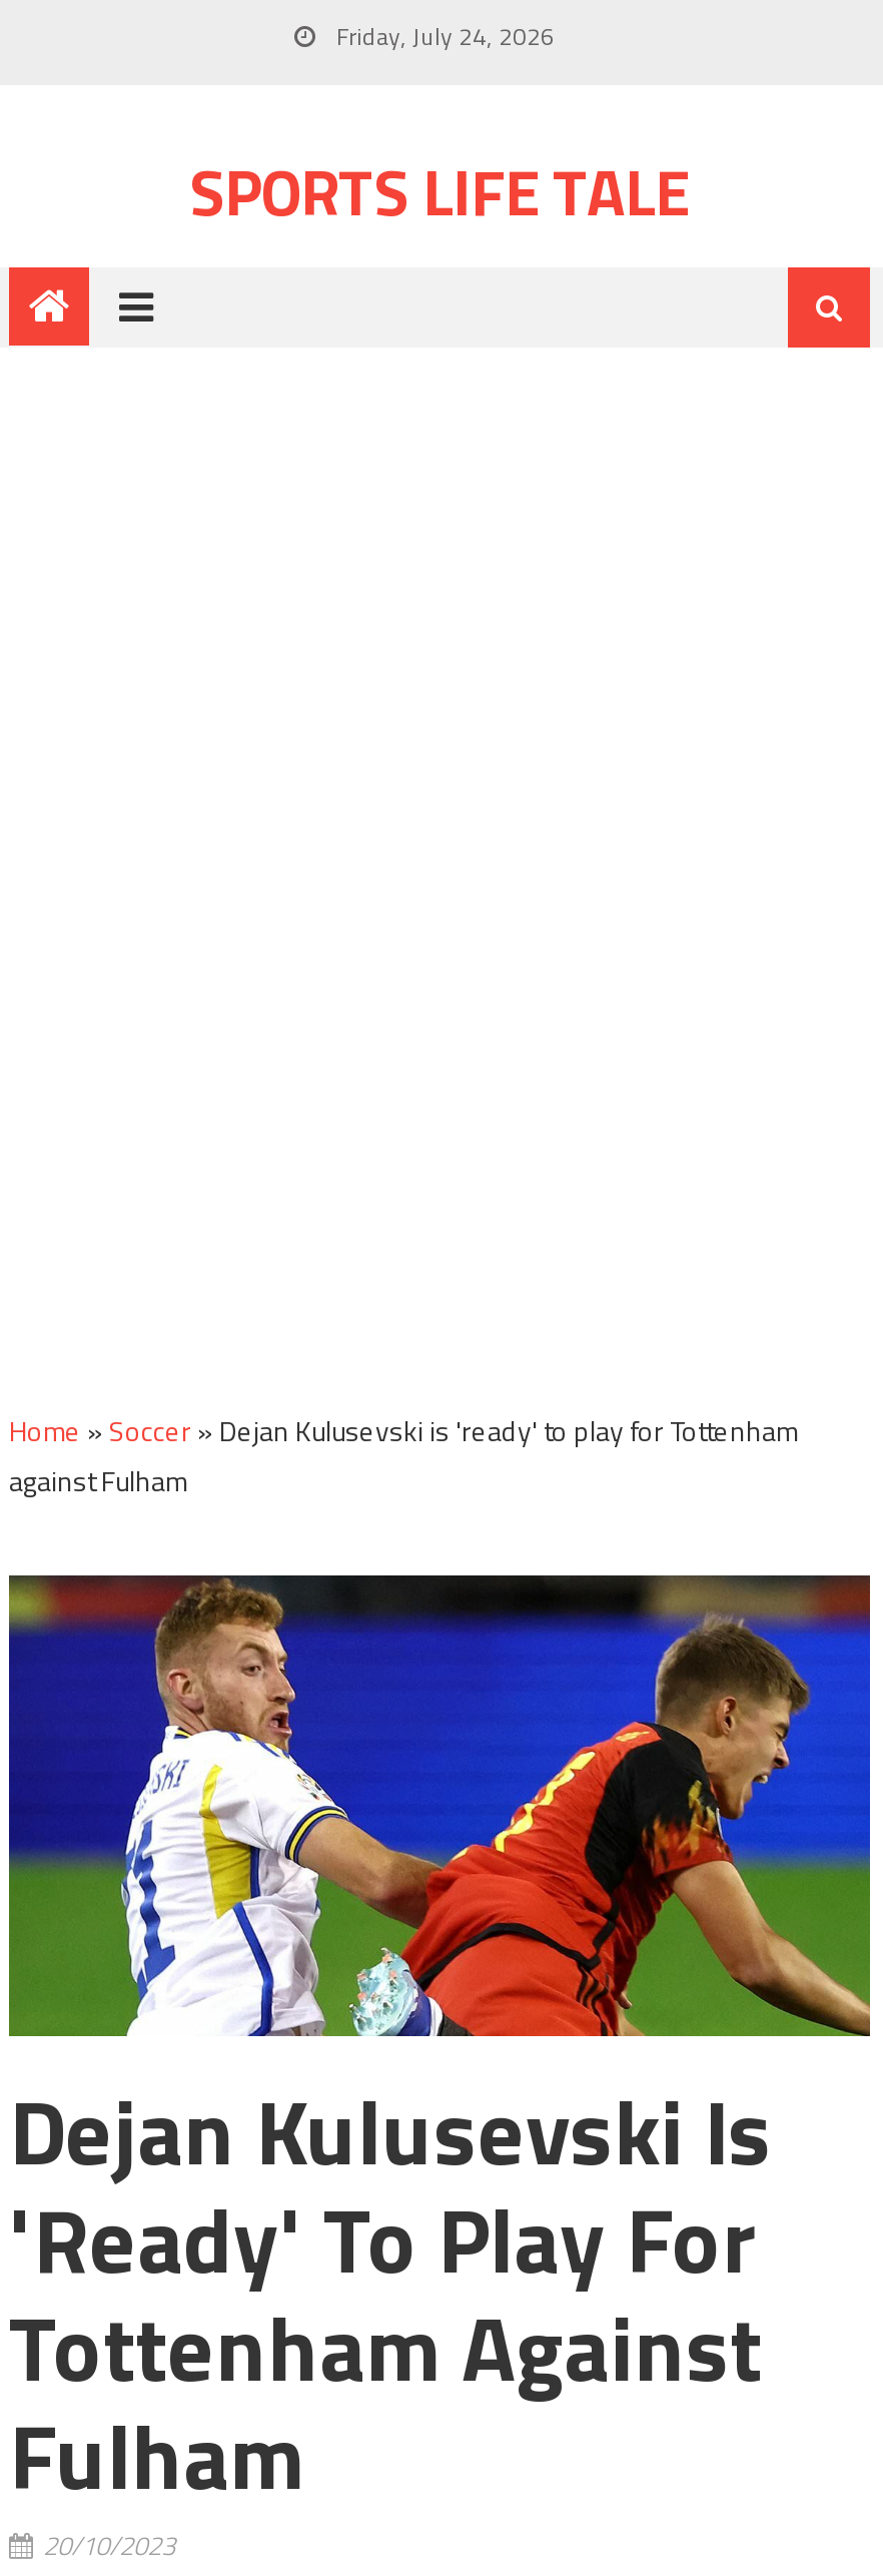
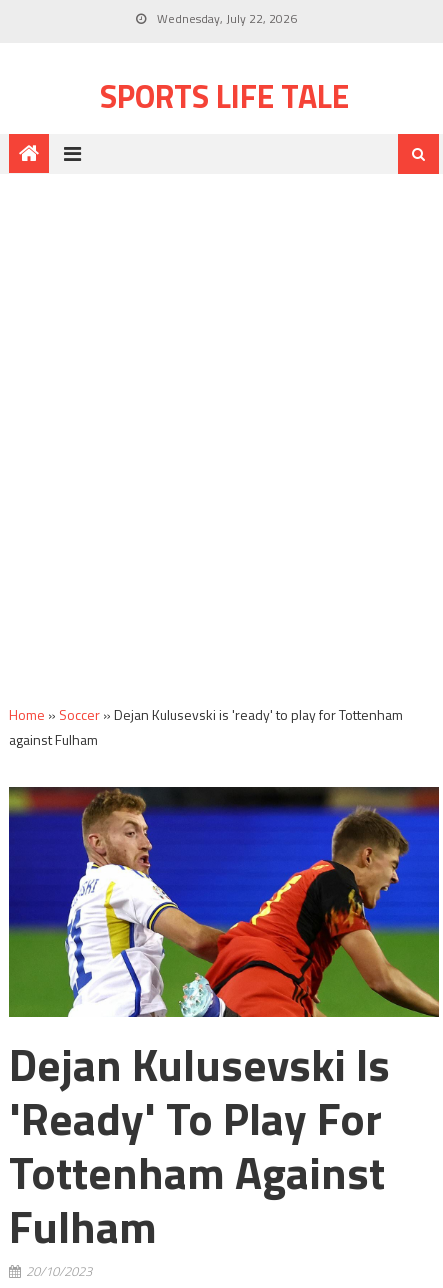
- Friday, July 24, 2026
+ Wednesday, July 22, 2026
